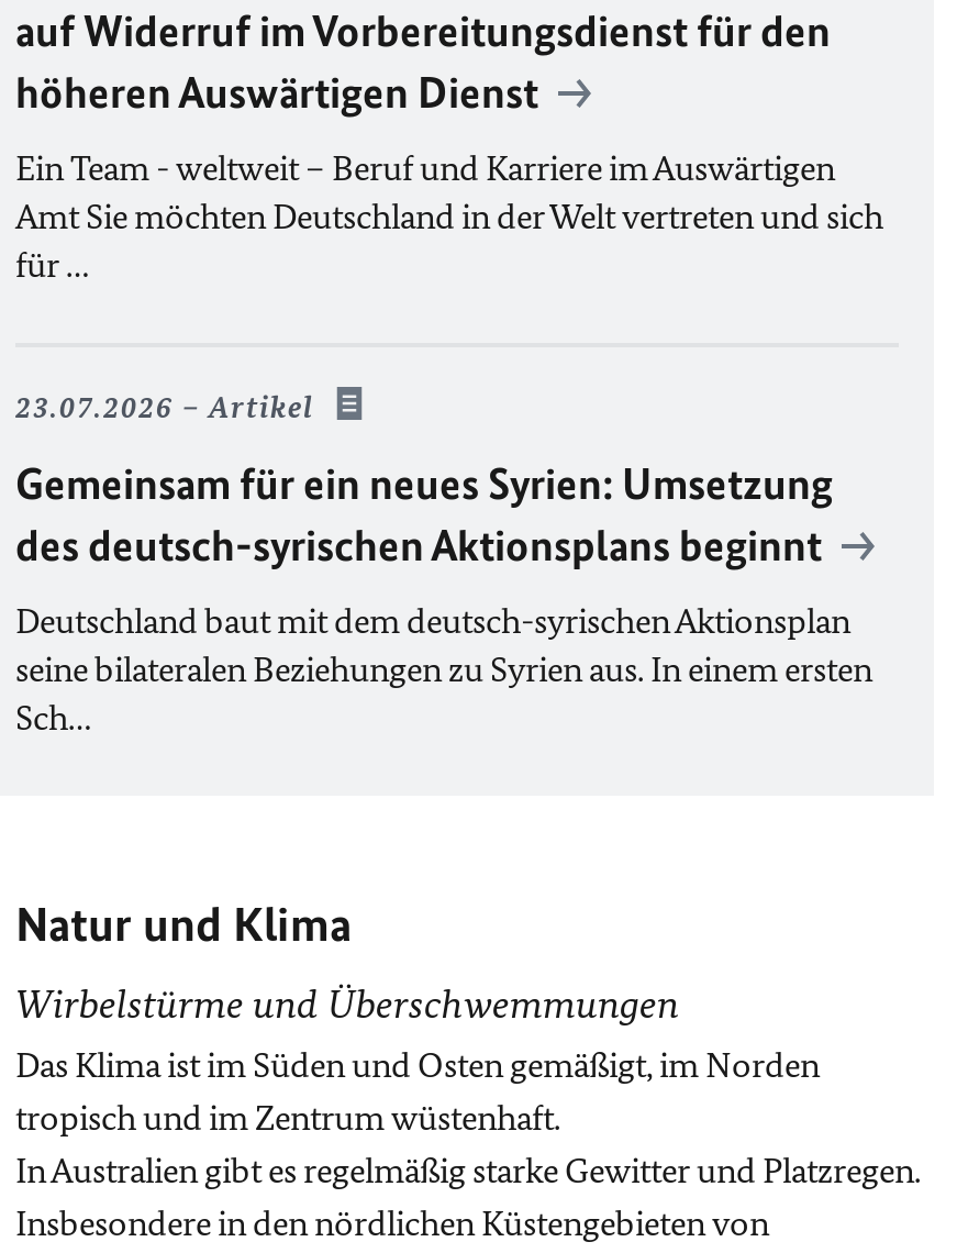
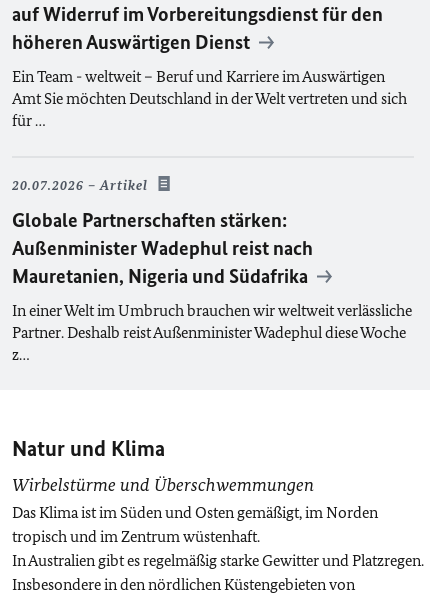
- 23.07.2026 Artikel
+ 20.07.2026 Artikel

- Gemeinsam für ein neues Syrien: Umsetzung
- des deutsch-syrischen Aktionsplans beginnt
+ Globale Partnerschaften stärken:
+ Außenminister Wadephul reist nach
+ Mauretanien, Nigeria und Südafrika

- Deutschland baut mit dem deutsch-syrischen Aktionsplan
- seine bilateralen Beziehungen zu Syrien aus. In einem ersten
- Sch…
+ In einer Welt im Umbruch brauchen wir weltweit verlässliche
+ Partner. Deshalb reist Außenminister Wadephul diese Woche
+ z…
